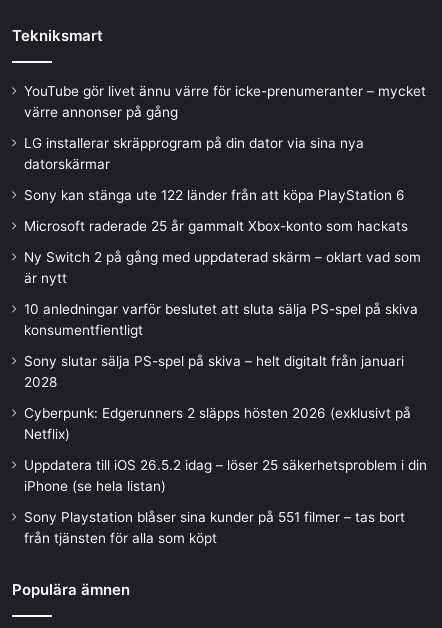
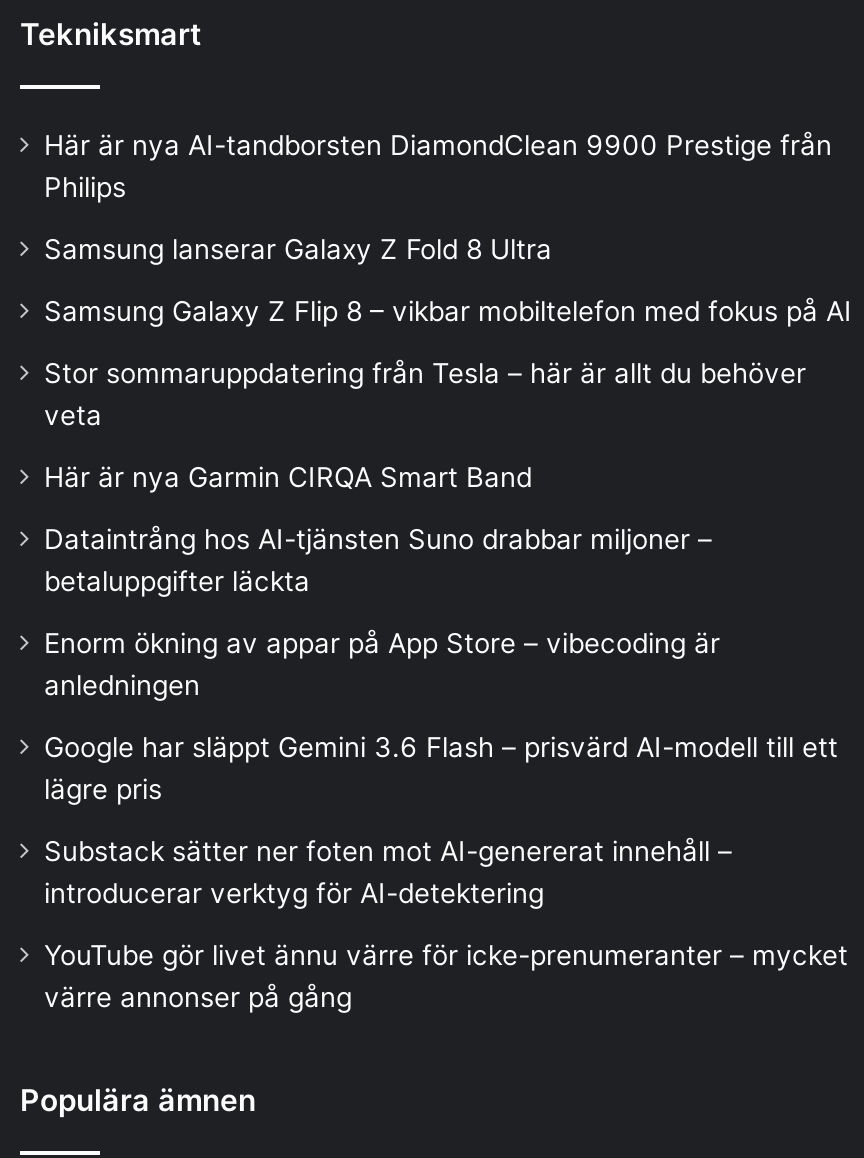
+ Här är nya AI-tandborsten DiamondClean 9900 Prestige från
+ Philips
+ Samsung lanserar Galaxy Z Fold 8 Ultra
+ Samsung Galaxy Z Flip 8 – vikbar mobiltelefon med fokus på AI
+ Stor sommaruppdatering från Tesla – här är allt du behöver
+ veta
+ Här är nya Garmin CIRQA Smart Band
+ Dataintrång hos AI-tjänsten Suno drabbar miljoner –
+ betaluppgifter läckta
+ Enorm ökning av appar på App Store – vibecoding är
+ anledningen
+ Google har släppt Gemini 3.6 Flash – prisvärd AI-modell till ett
+ lägre pris
+ Substack sätter ner foten mot AI-genererat innehåll –
+ introducerar verktyg för AI-detektering

moved down: YouTube gör livet ännu värre för icke-prenumeranter – mycket | värre annonser på gång

- LG installerar skräpprogram på din dator via sina nya
- datorskärmar
- Sony kan stänga ute 122 länder från att köpa PlayStation 6
- Microsoft raderade 25 år gammalt Xbox-konto som hackats
- Ny Switch 2 på gång med uppdaterad skärm – oklart vad som
- är nytt
- 10 anledningar varför beslutet att sluta sälja PS-spel på skiva
- konsumentfientligt
- Sony slutar sälja PS-spel på skiva – helt digitalt från januari
- 2028
- Cyberpunk: Edgerunners 2 släpps hösten 2026 (exklusivt på
- Netflix)
- Uppdatera till iOS 26.5.2 idag – löser 25 säkerhetsproblem i din
- iPhone (se hela listan)
- Sony Playstation blåser sina kunder på 551 filmer – tas bort
- från tjänsten för alla som köpt
